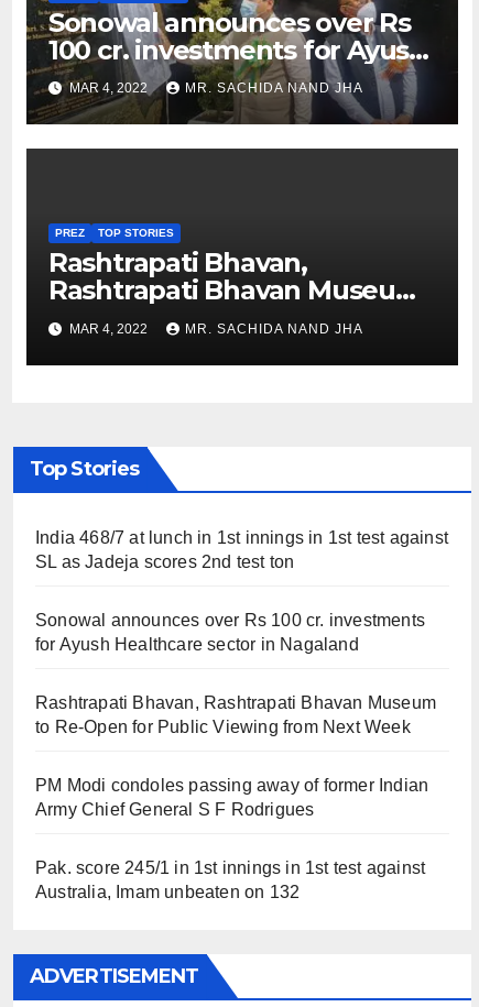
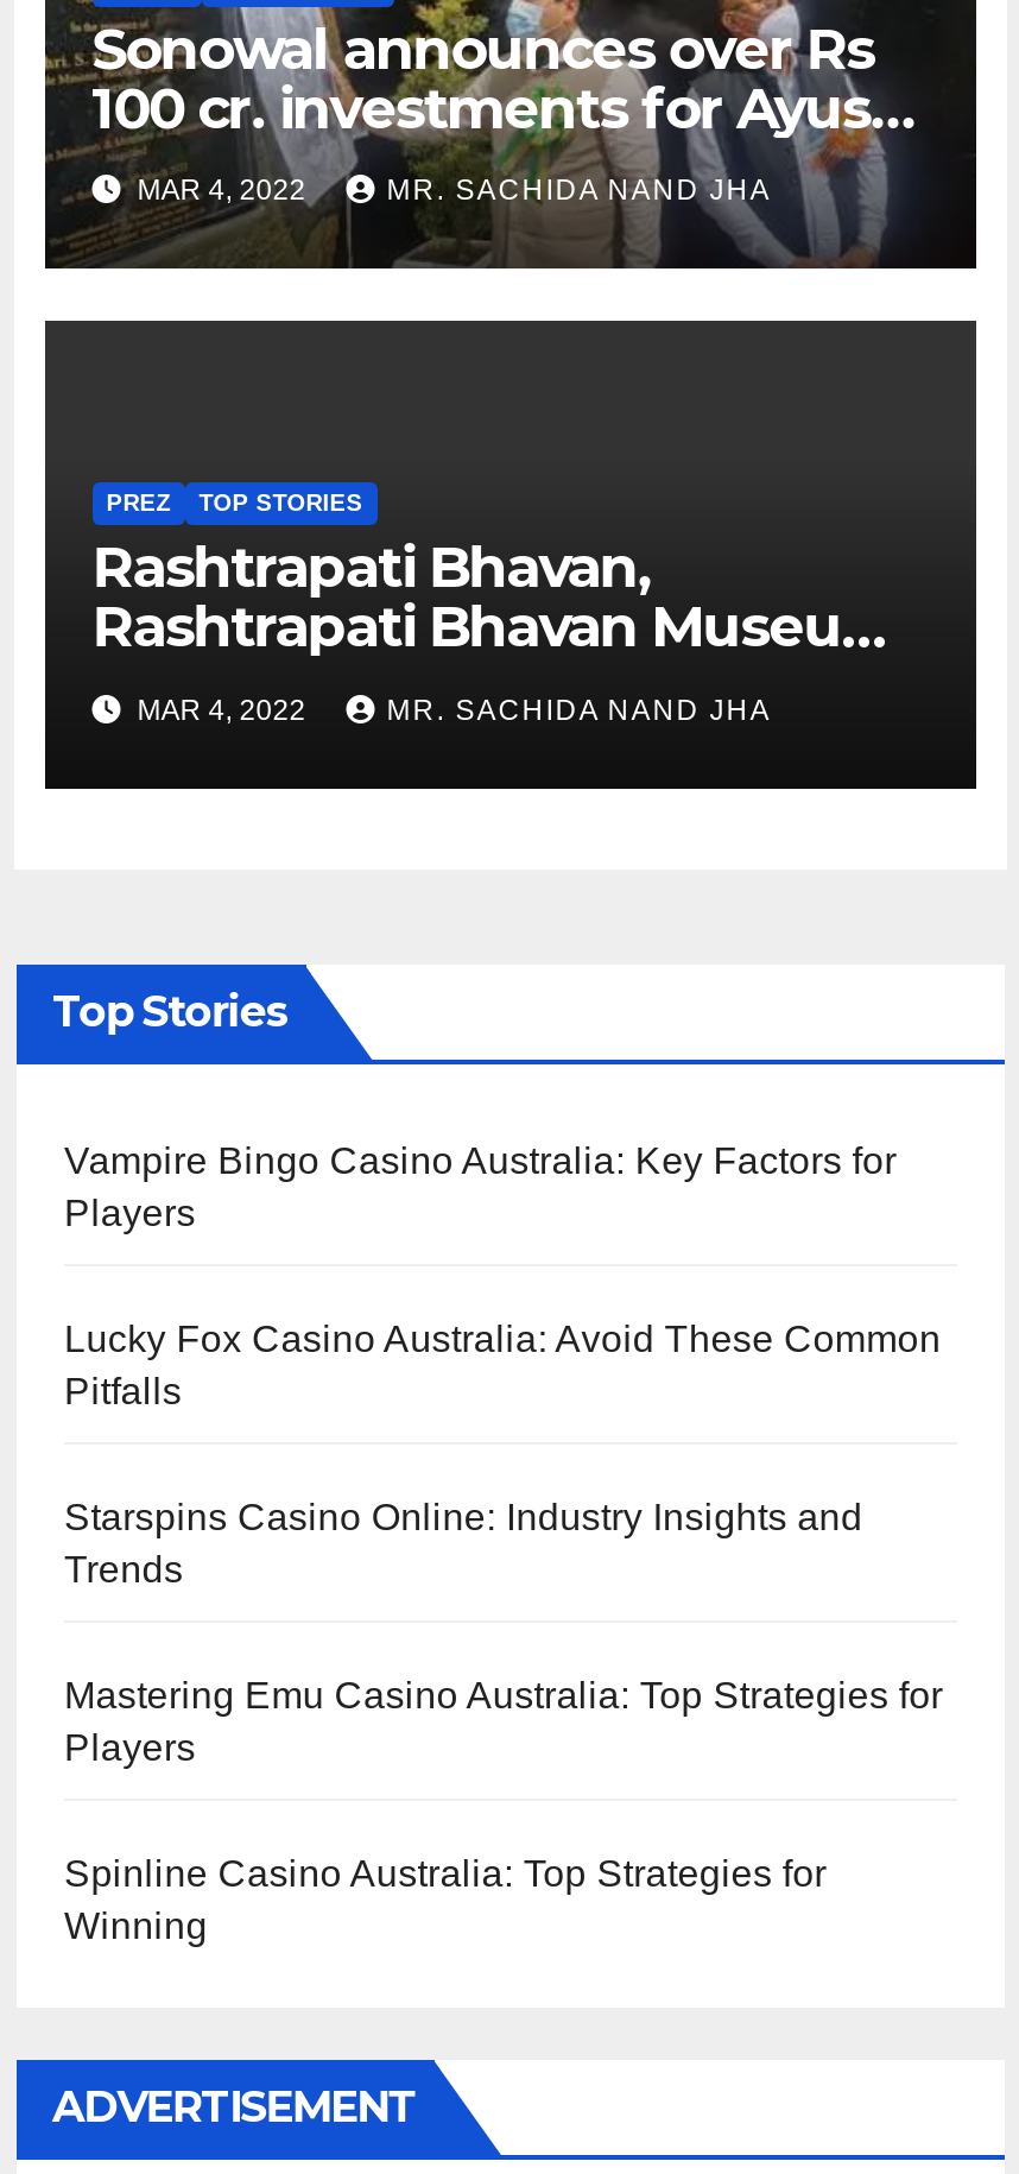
- India 468/7 at lunch in 1st innings in 1st test against
- SL as Jadeja scores 2nd test ton
+ Vampire Bingo Casino Australia: Key Factors for
+ Players

- Sonowal announces over Rs 100 cr. investments
- for Ayush Healthcare sector in Nagaland
+ Lucky Fox Casino Australia: Avoid These Common
+ Pitfalls

- Rashtrapati Bhavan, Rashtrapati Bhavan Museum
- to Re-Open for Public Viewing from Next Week
+ Starspins Casino Online: Industry Insights and
+ Trends

- PM Modi condoles passing away of former Indian
- Army Chief General S F Rodrigues
+ Mastering Emu Casino Australia: Top Strategies for
+ Players

- Pak. score 245/1 in 1st innings in 1st test against
- Australia, Imam unbeaten on 132
+ Spinline Casino Australia: Top Strategies for
+ Winning
